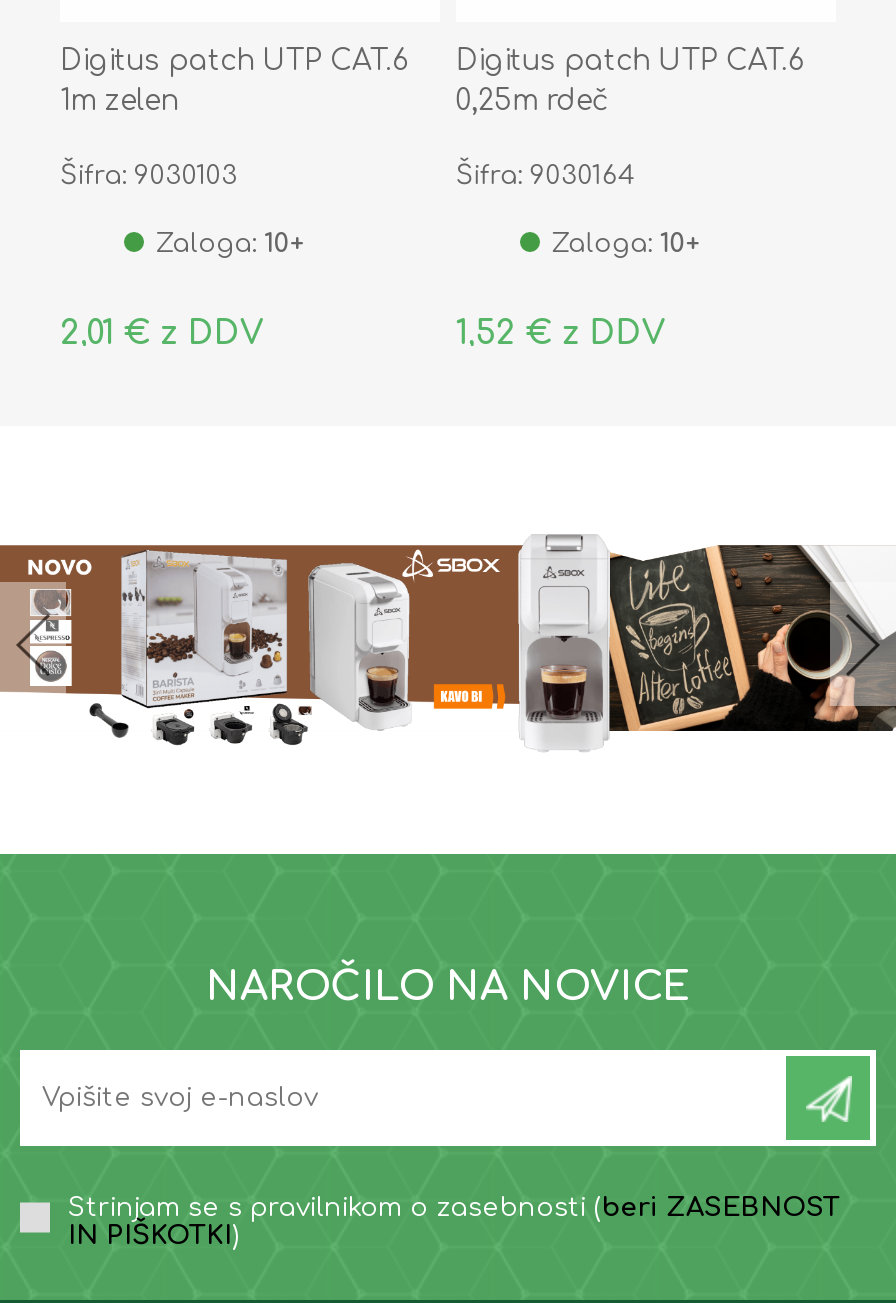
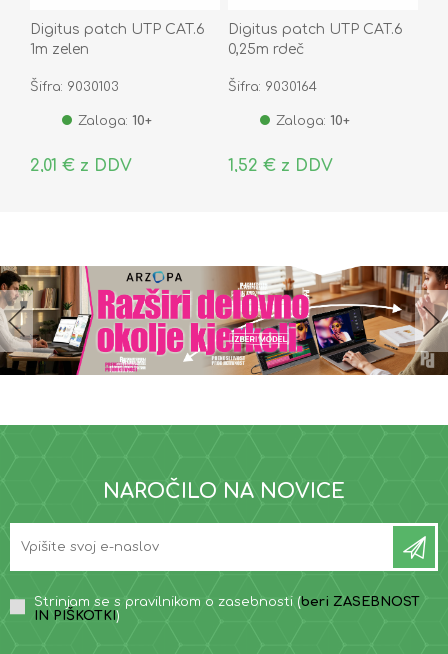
- [image]
+ [image]
